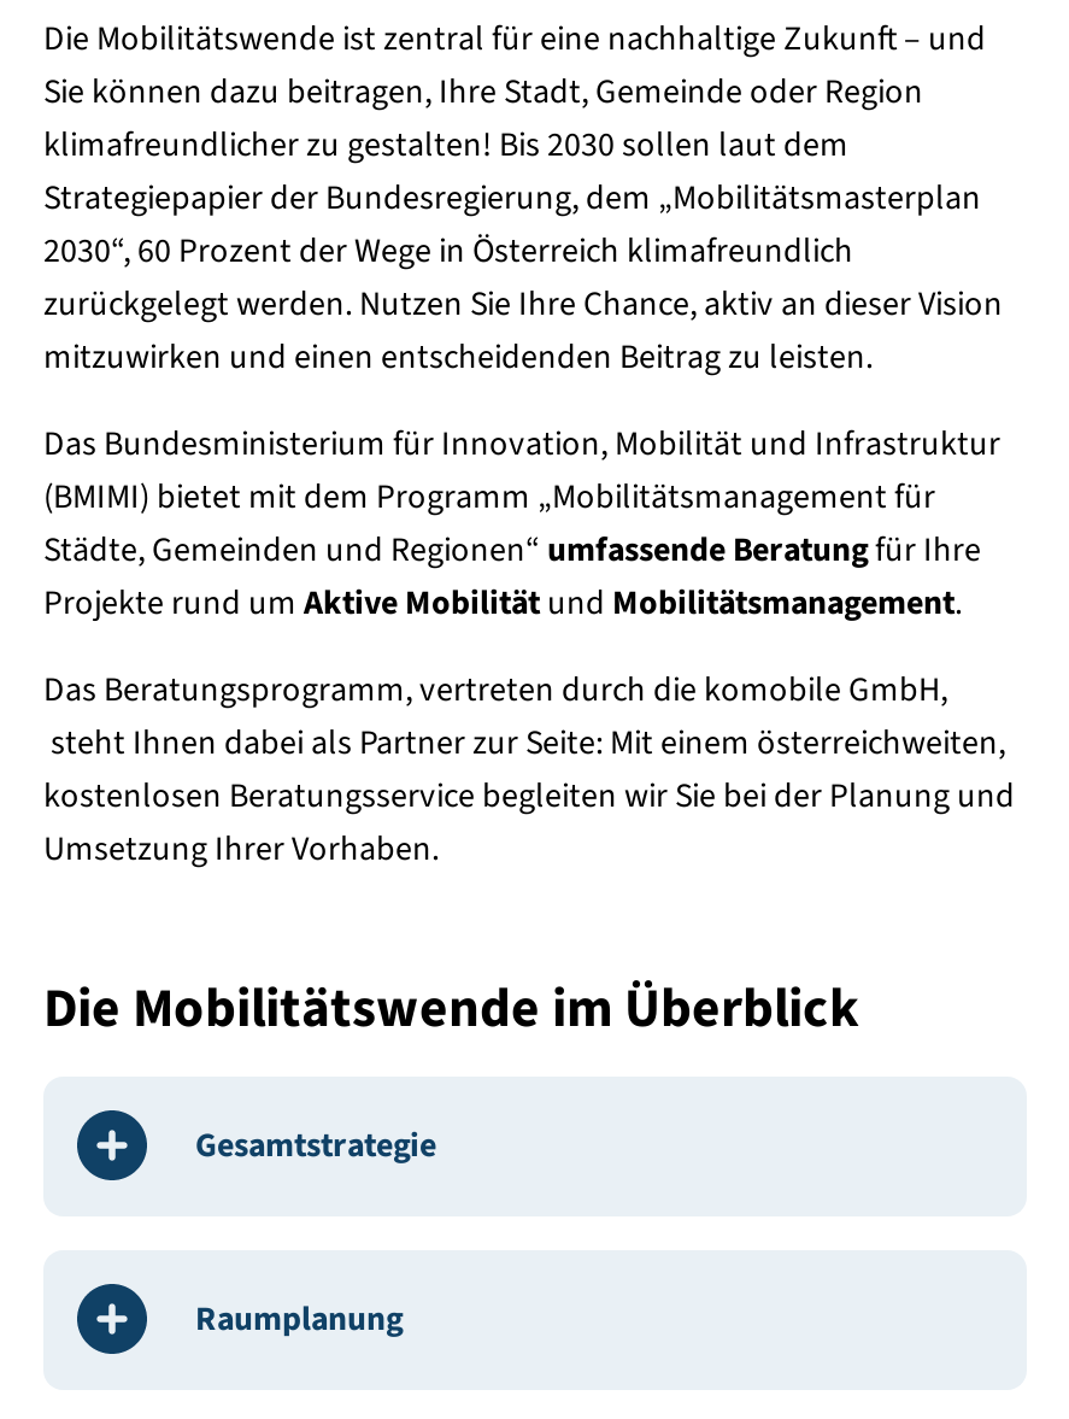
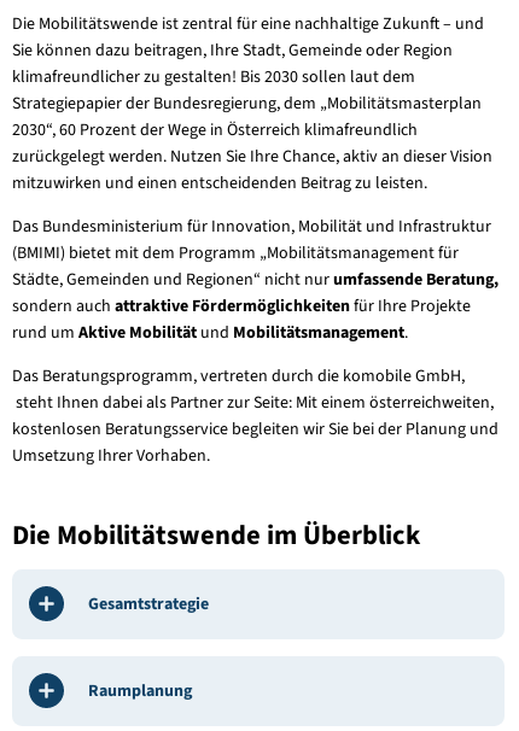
- Städte, Gemeinden und Regionen“umfassende Beratungfür Ihre
- Projekte rund um Aktive Mobilität und Mobilitätsmanagement.
+ Städte, Gemeinden und Regionen“ nicht nur umfassende Beratung,
+ sondern auch attraktive Fördermöglichkeiten für Ihre Projekte
+ rund um Aktive Mobilität und Mobilitätsmanagement.
